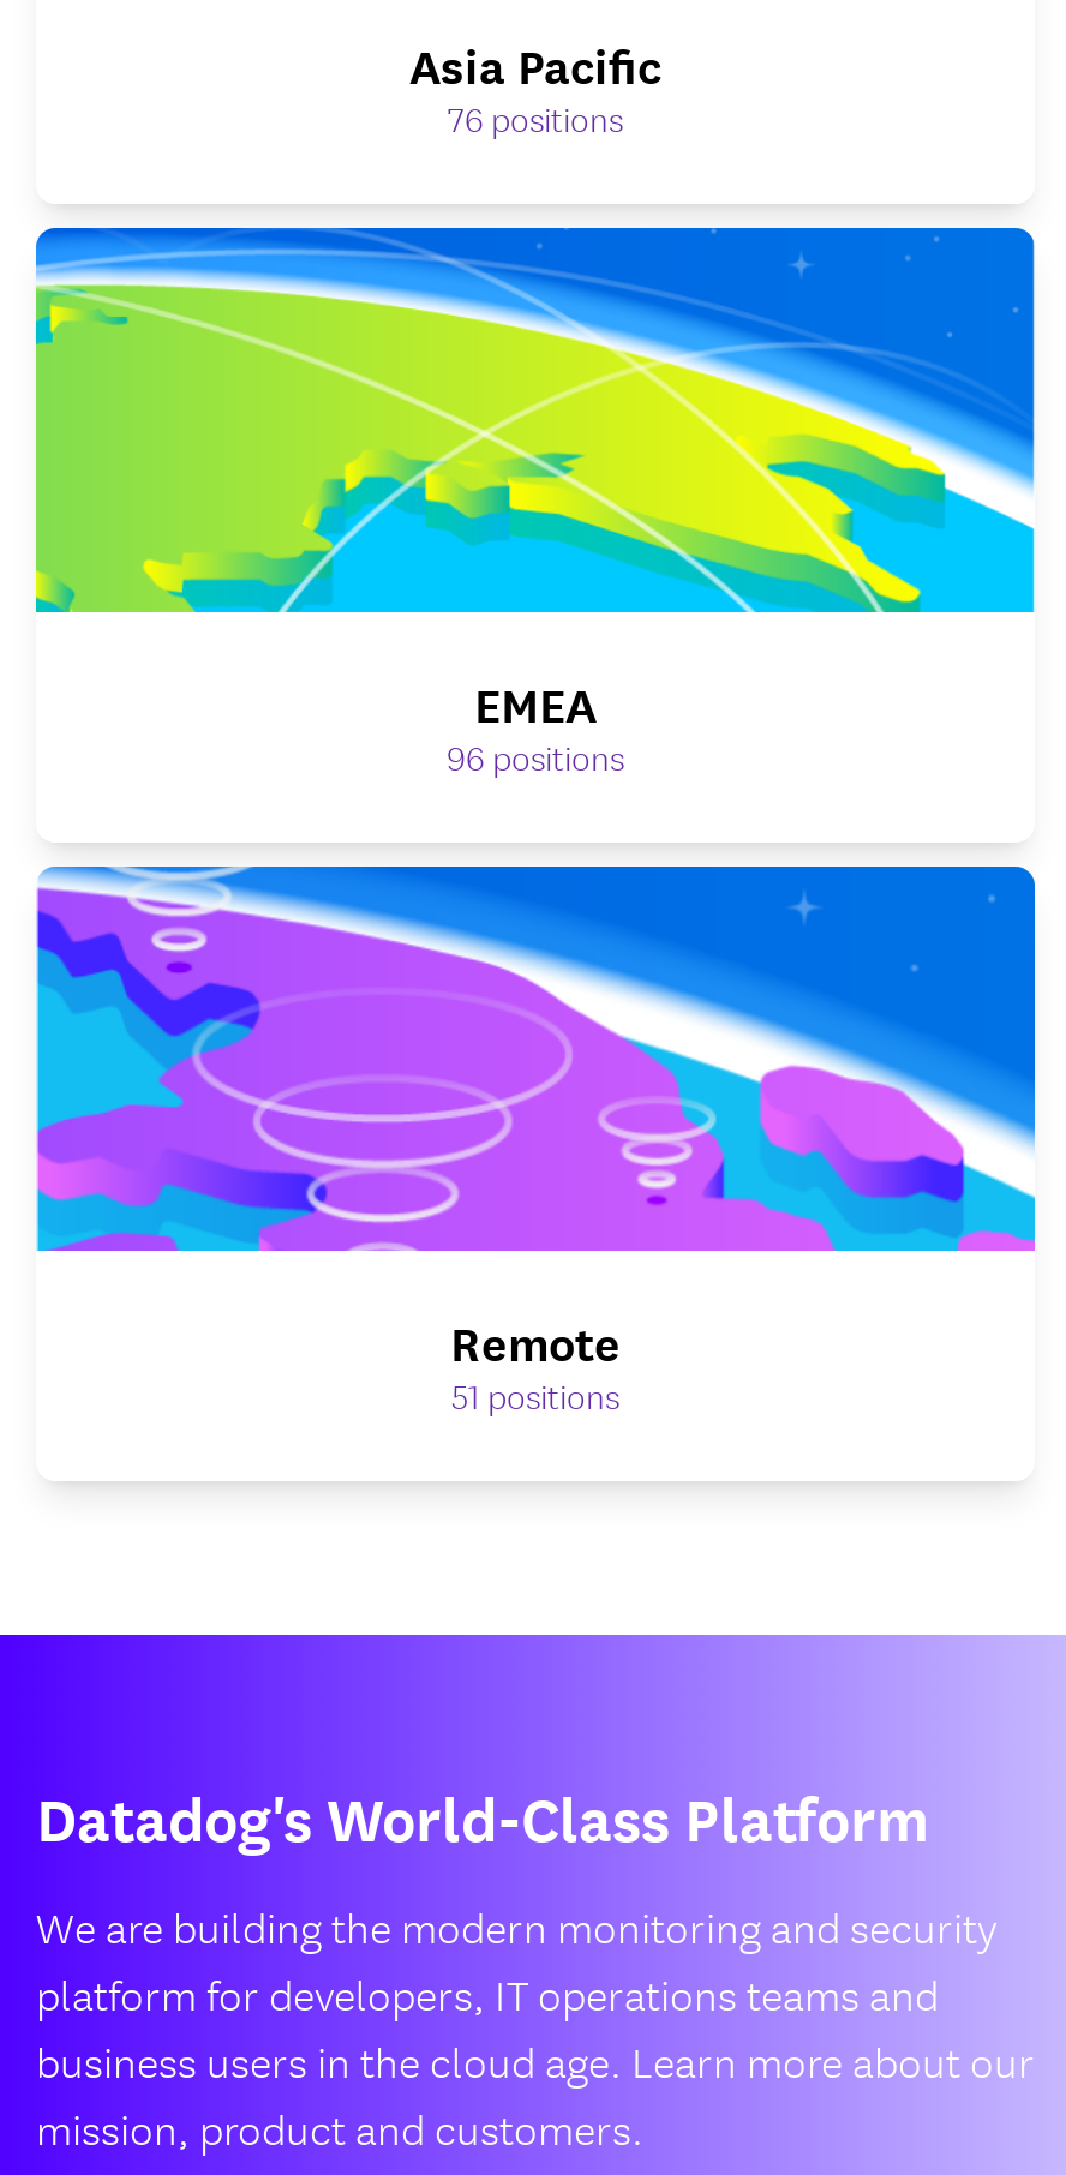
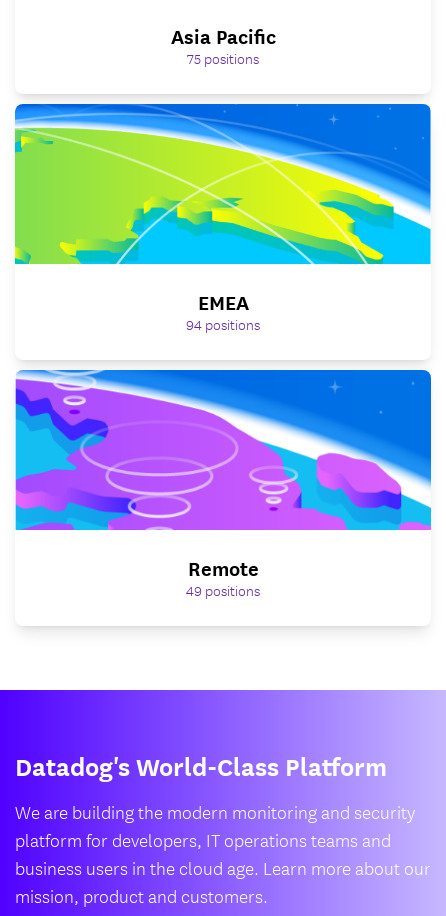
- 76 positions
+ 75 positions

- 96 positions
+ 94 positions

- 51 positions
+ 49 positions
